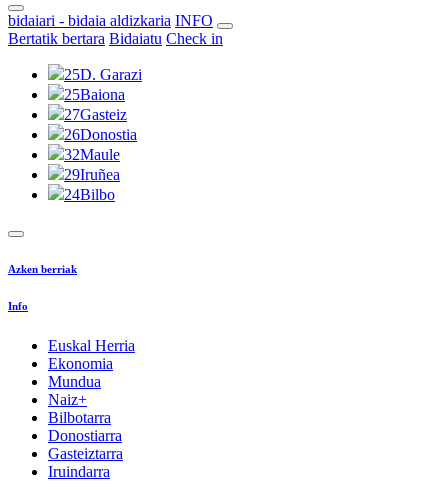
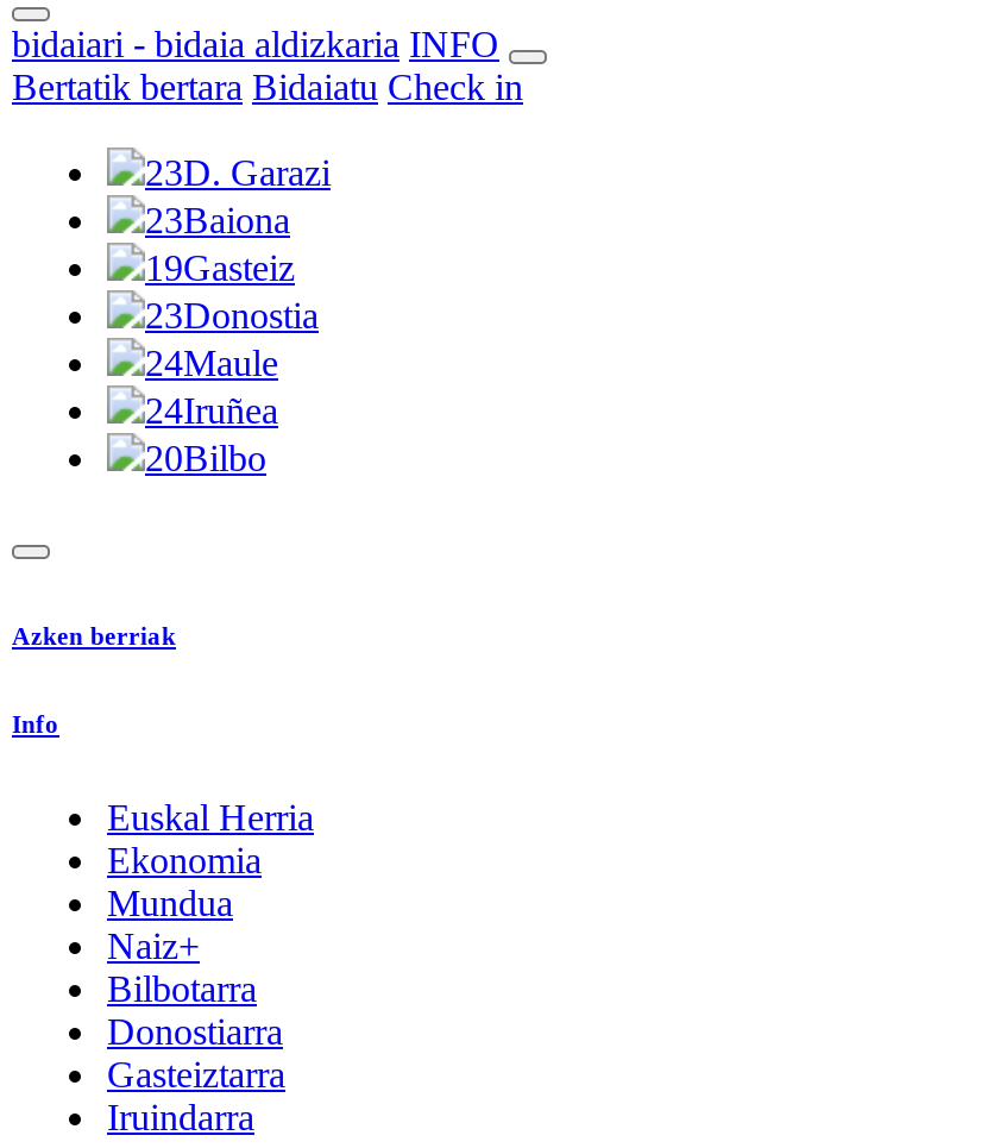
- 25D. Garazi
+ 23D. Garazi

- 25Baiona
+ 23Baiona

- 27Gasteiz
+ 19Gasteiz

- 26Donostia
+ 23Donostia

- 32Maule
+ 24Maule

- 29Iruñea
+ 24Iruñea

- 24Bilbo
+ 20Bilbo
